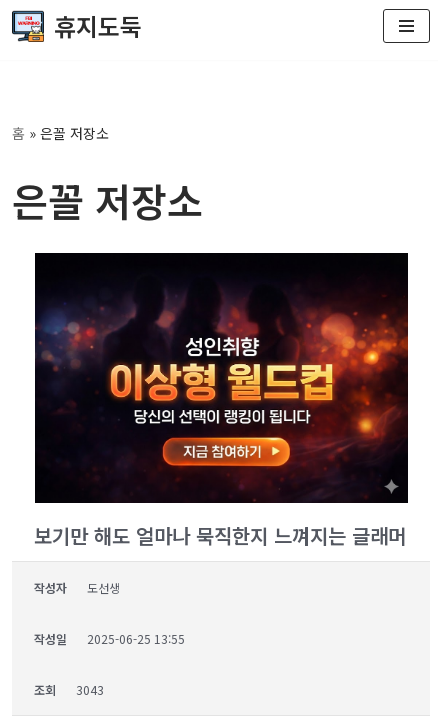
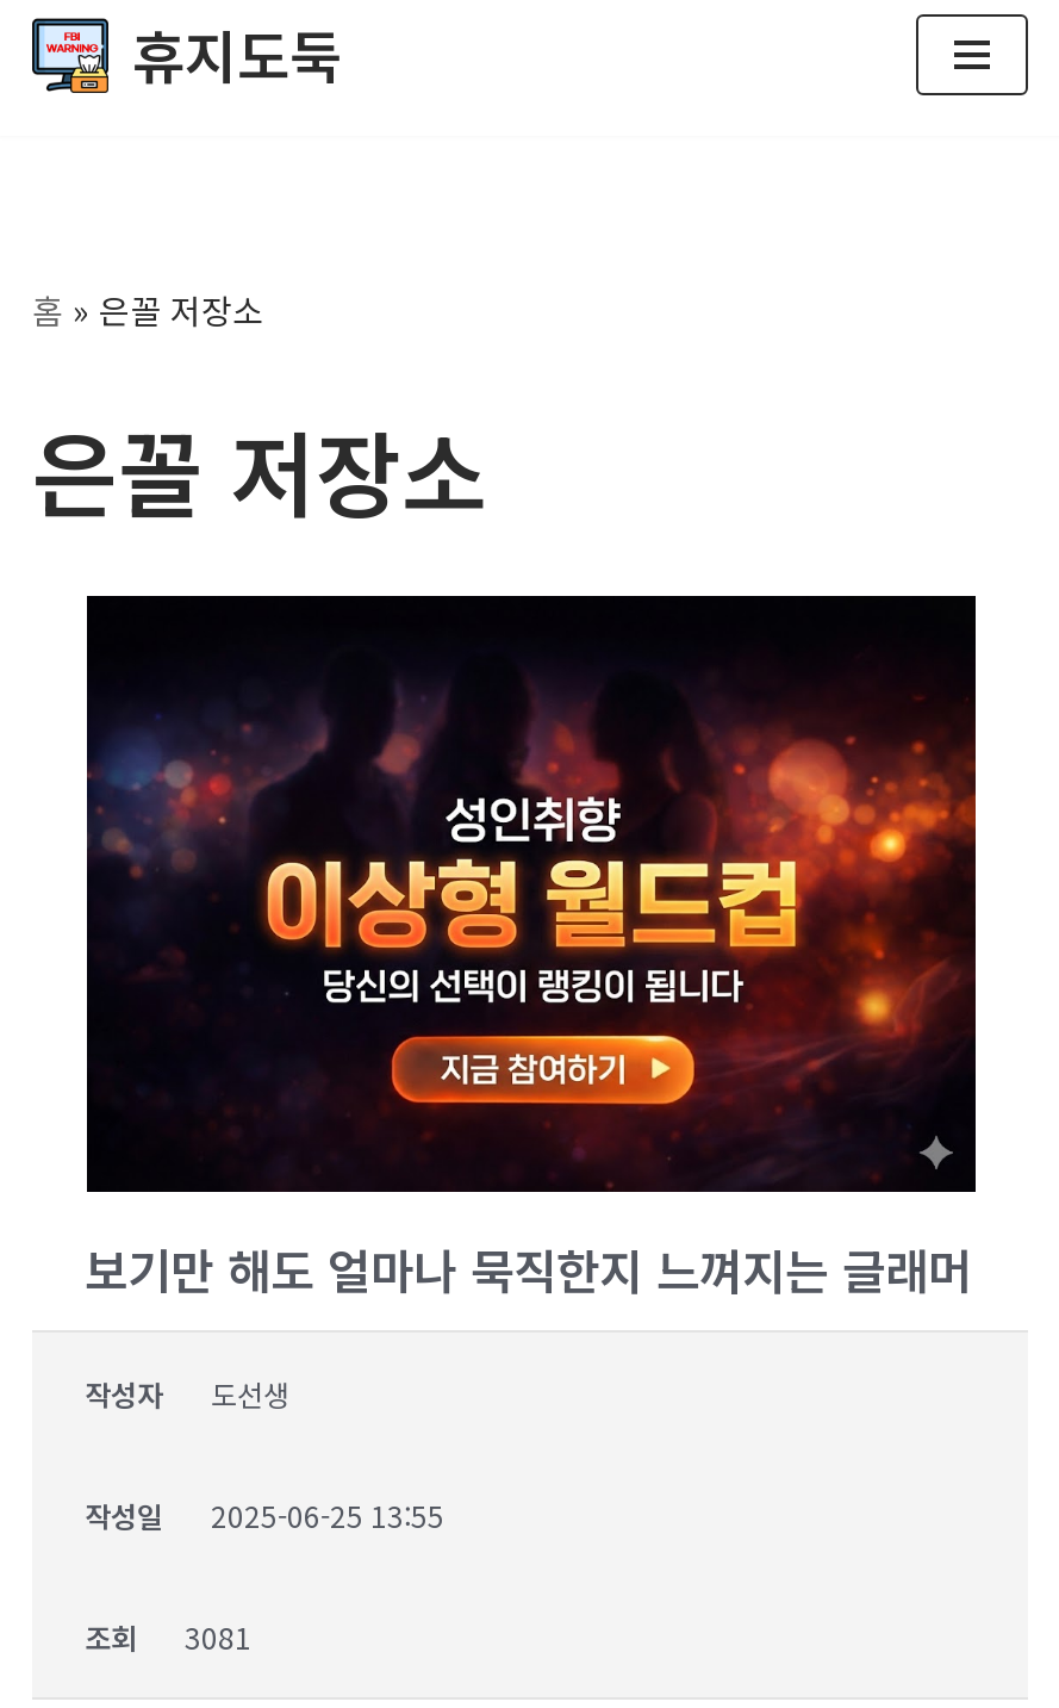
- 조회 3043
+ 조회 3081
